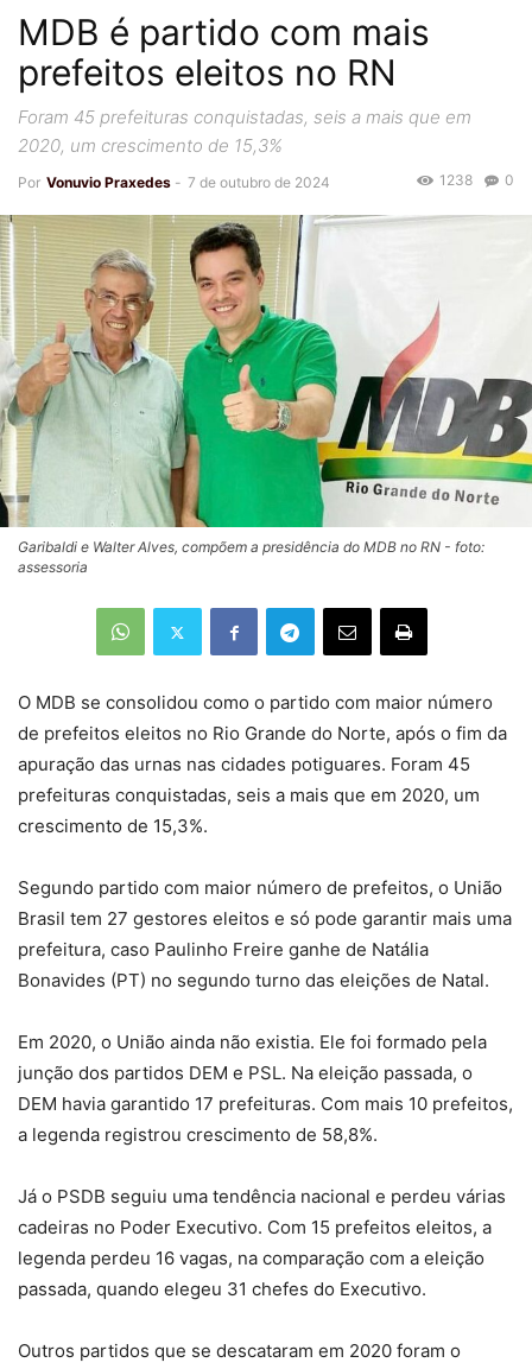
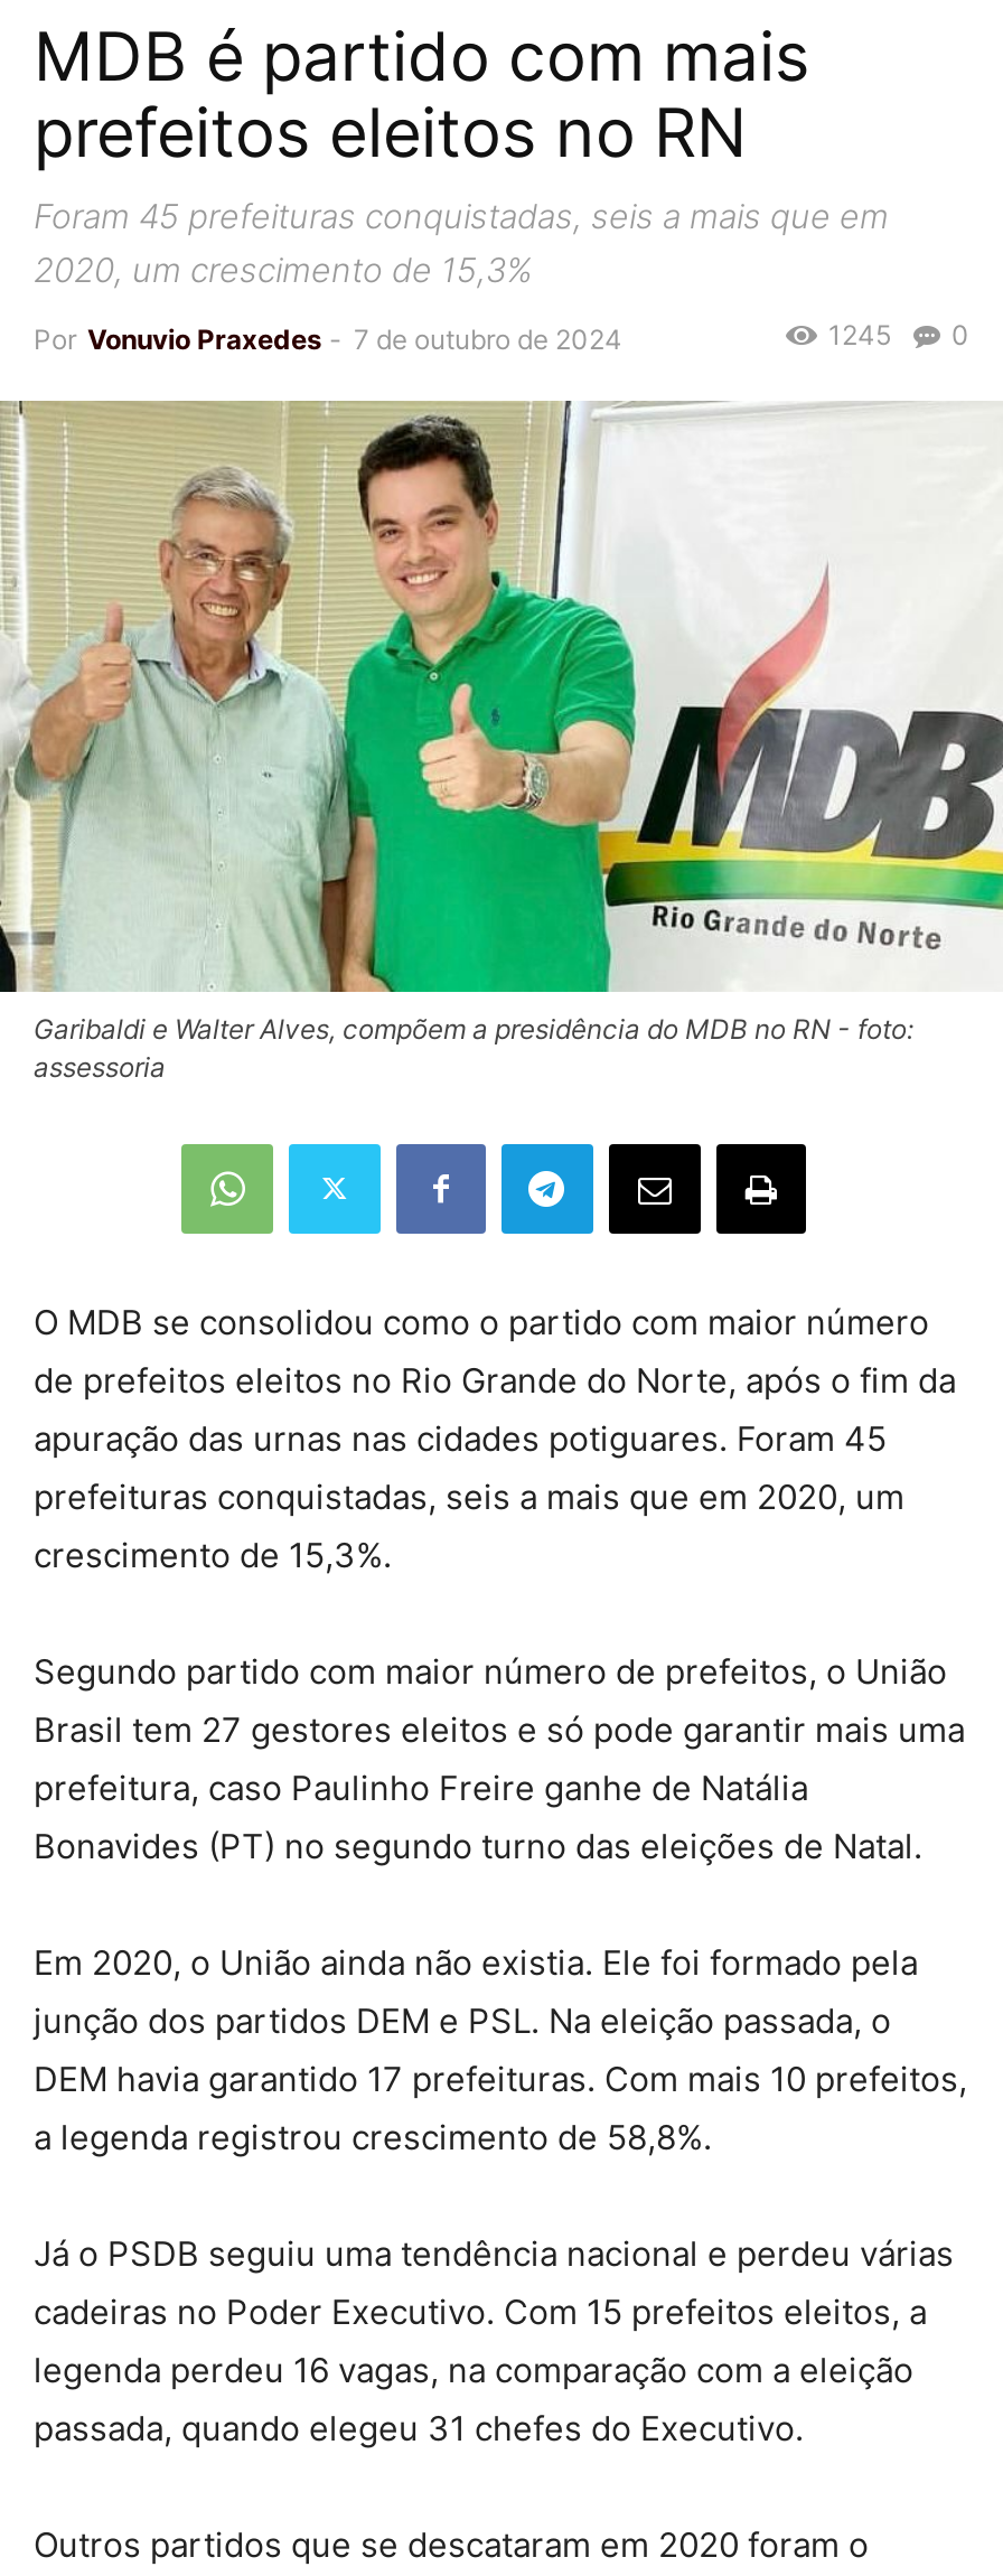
- 1238 0
+ 1245 0
